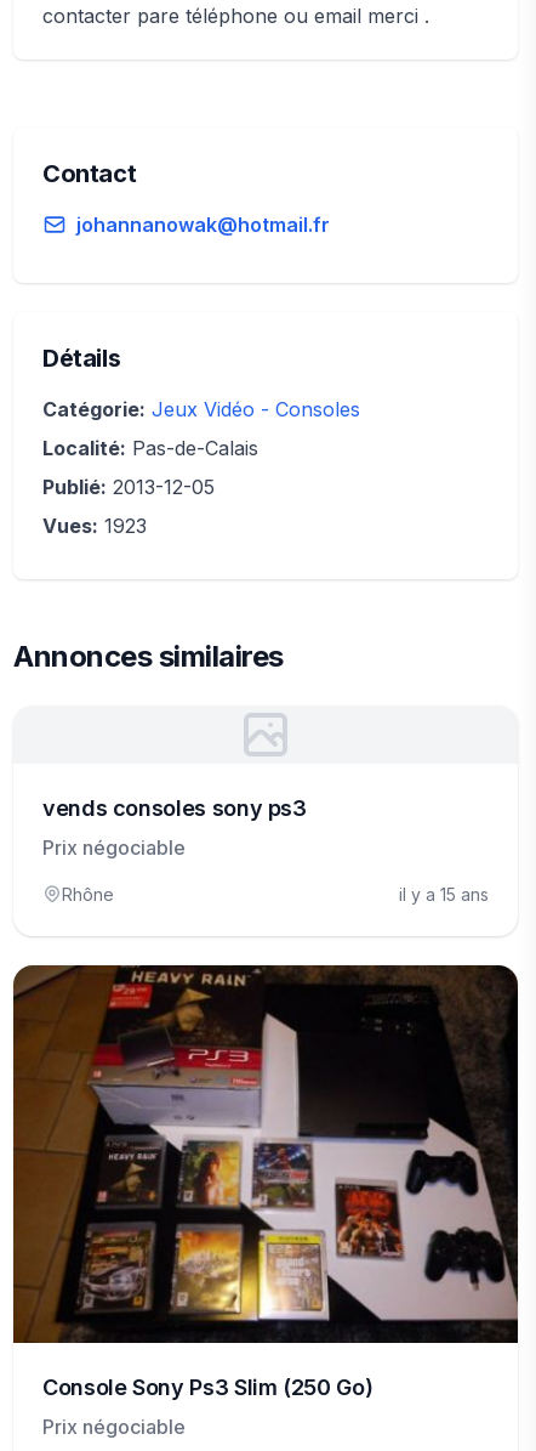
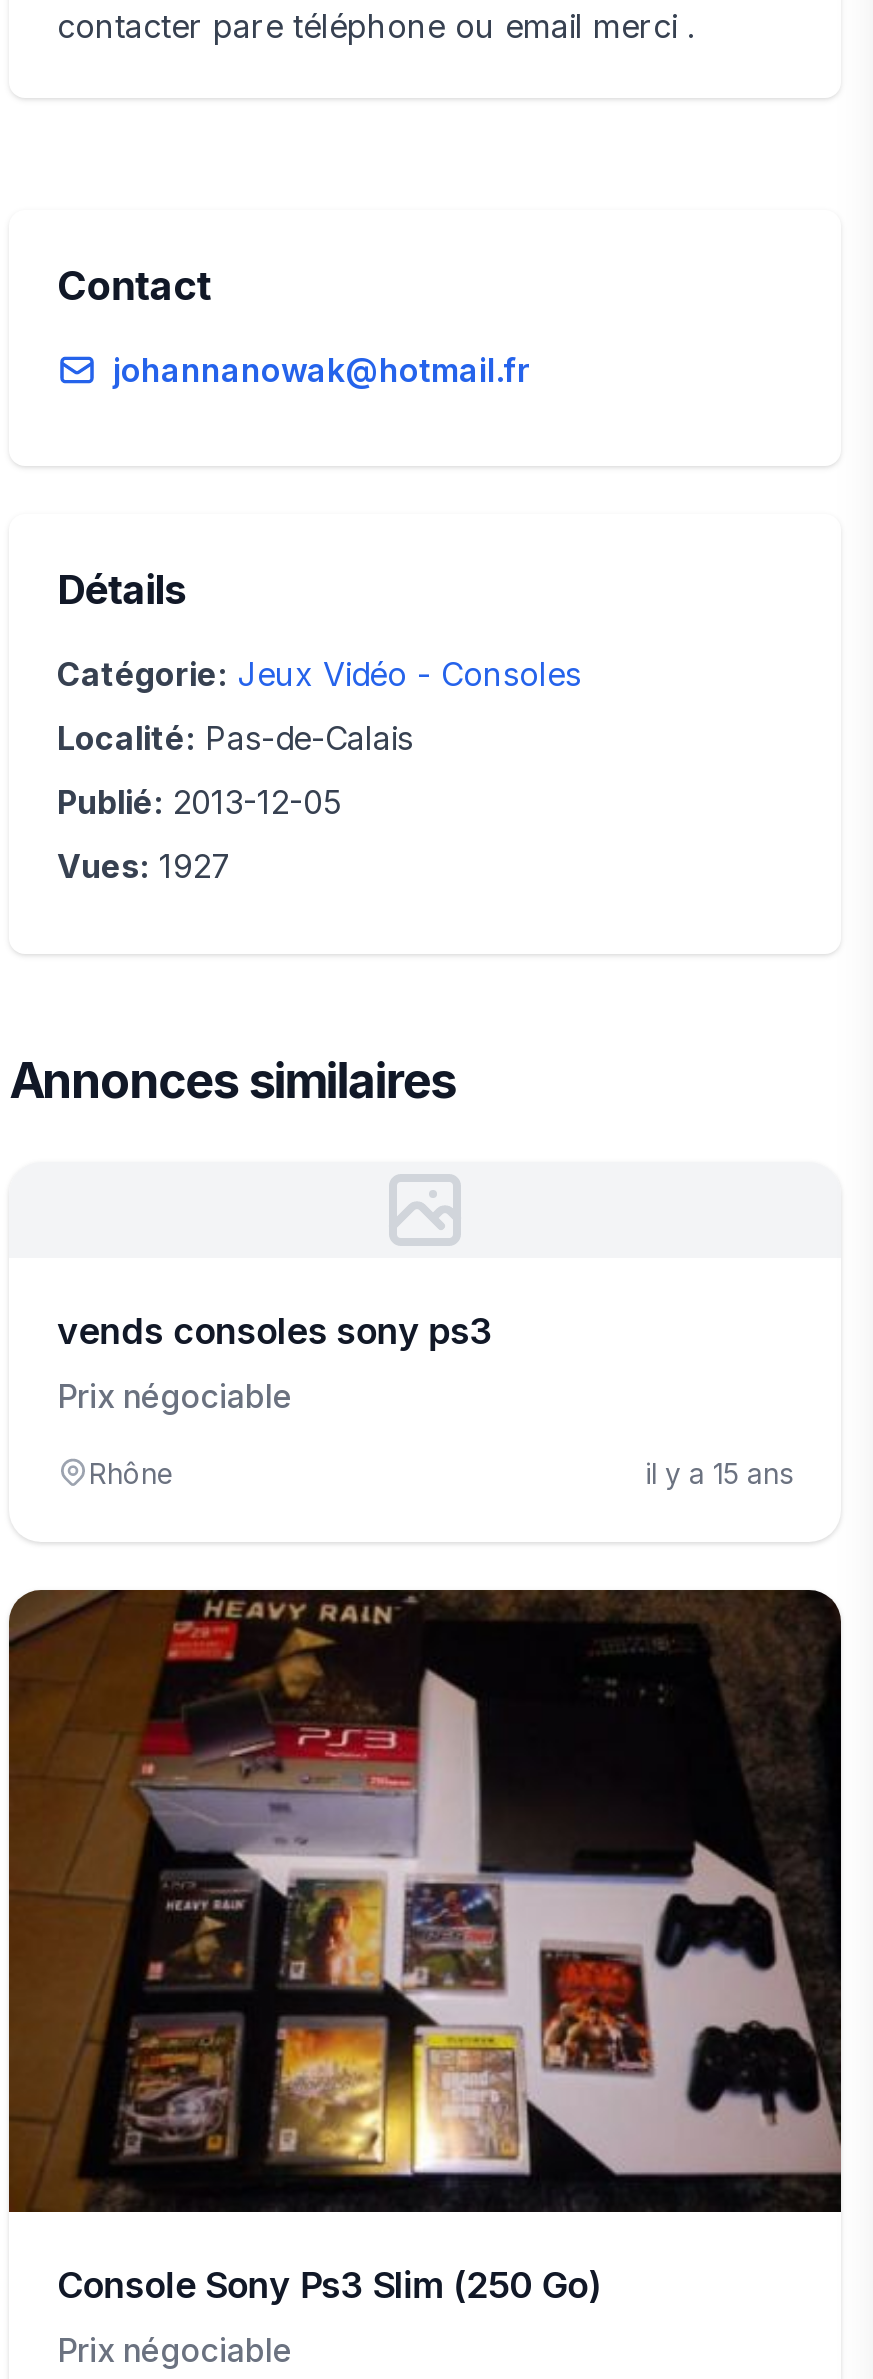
- Vues: 1923
+ Vues: 1927
